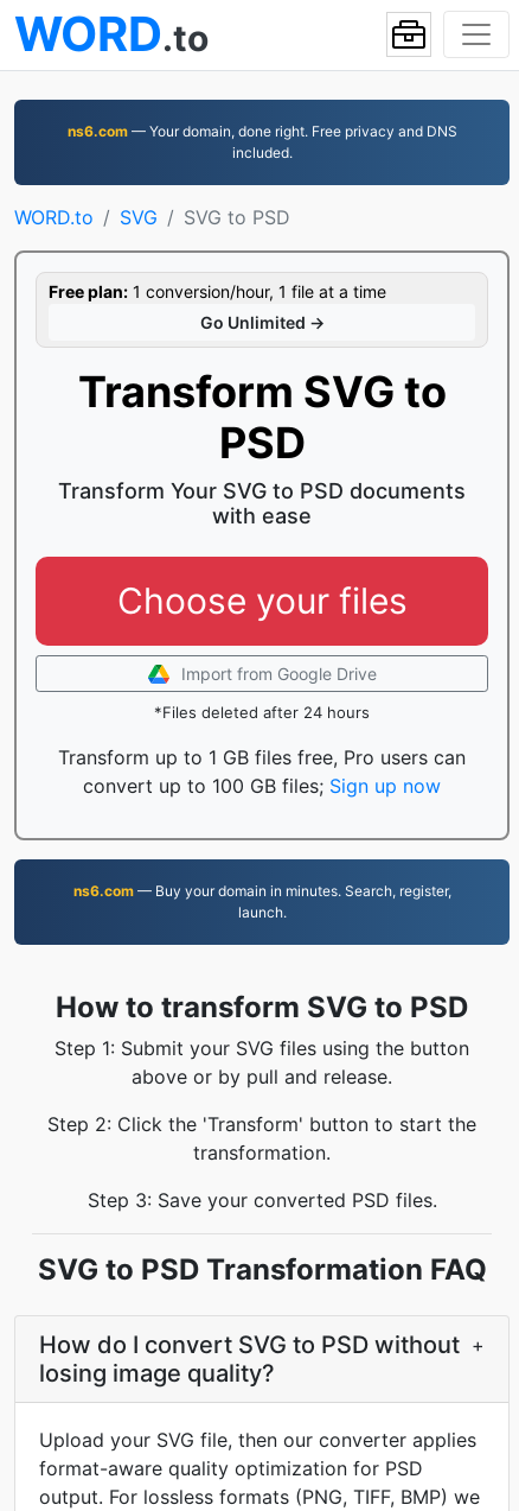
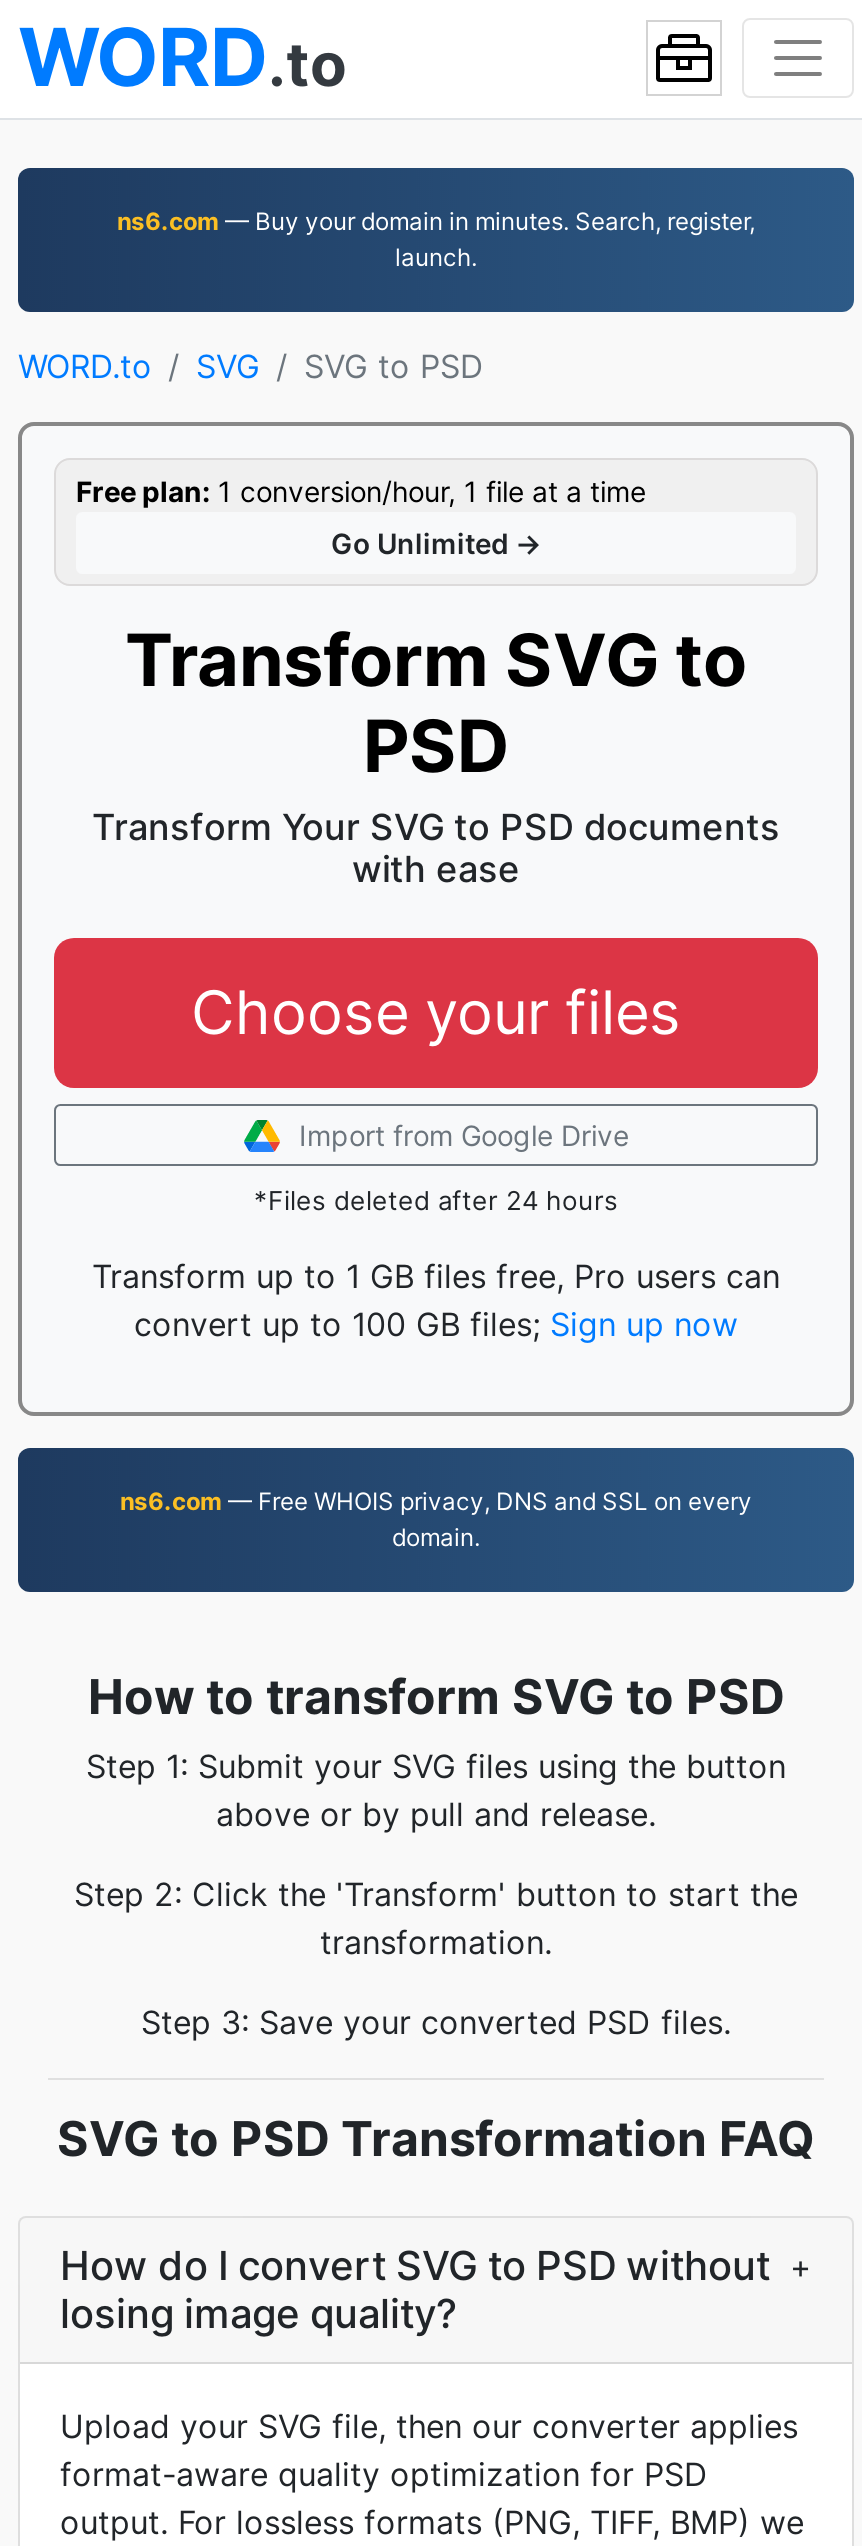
- ns6.com — Your domain, done right. Free privacy and DNS
- included.

+ ns6.com — Free WHOIS privacy, DNS and SSL on every
+ domain.

moved up: ns6.com — Buy your domain in minutes. Search, register, | launch.
